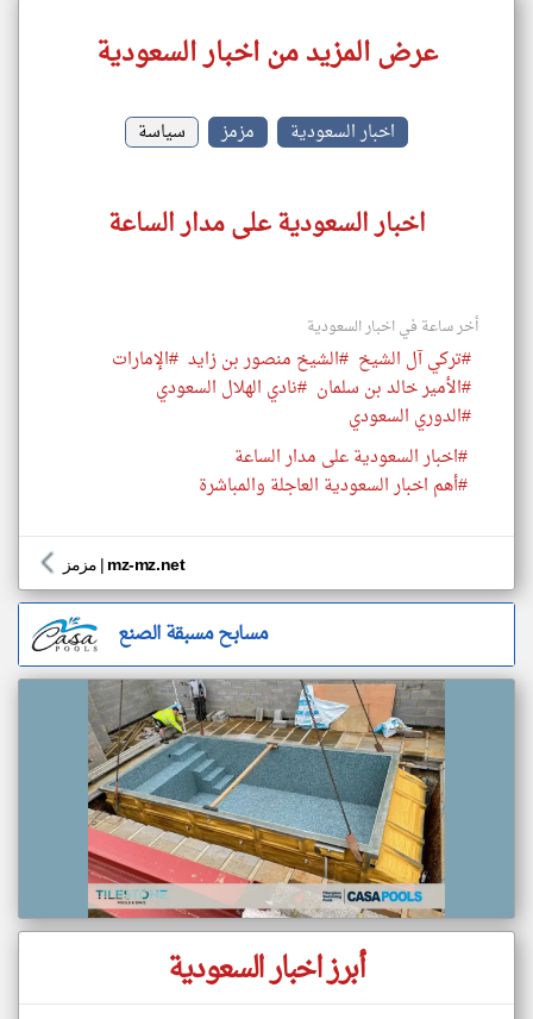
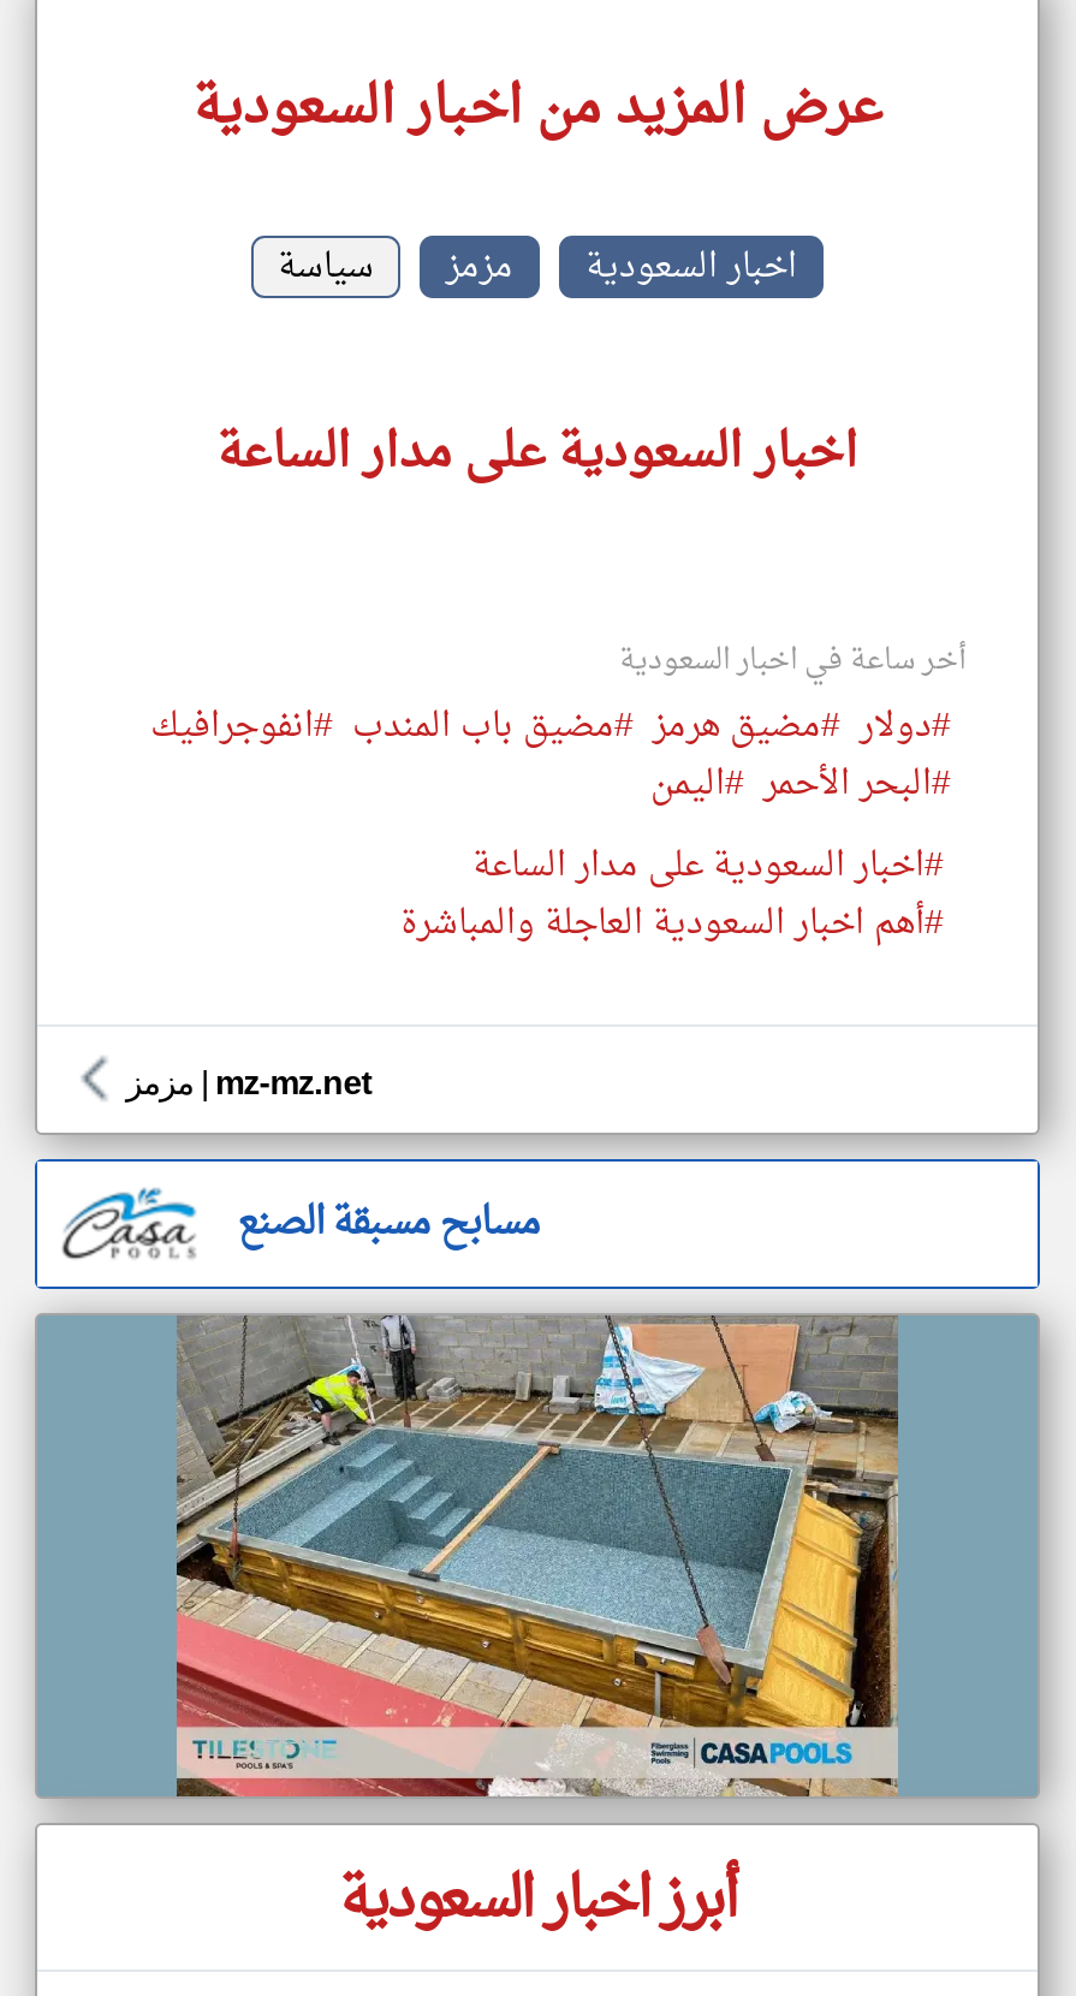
- #تركي آل الشيخ #الشيخ منصور بن زايد #الإمارات
- #الأمير خالد بن سلمان #نادي الهلال السعودي
- #الدوري السعودي
+ #دولار #مضيق هرمز #مضيق باب المندب #انفوجرافيك
+ #البحر الأحمر #اليمن
